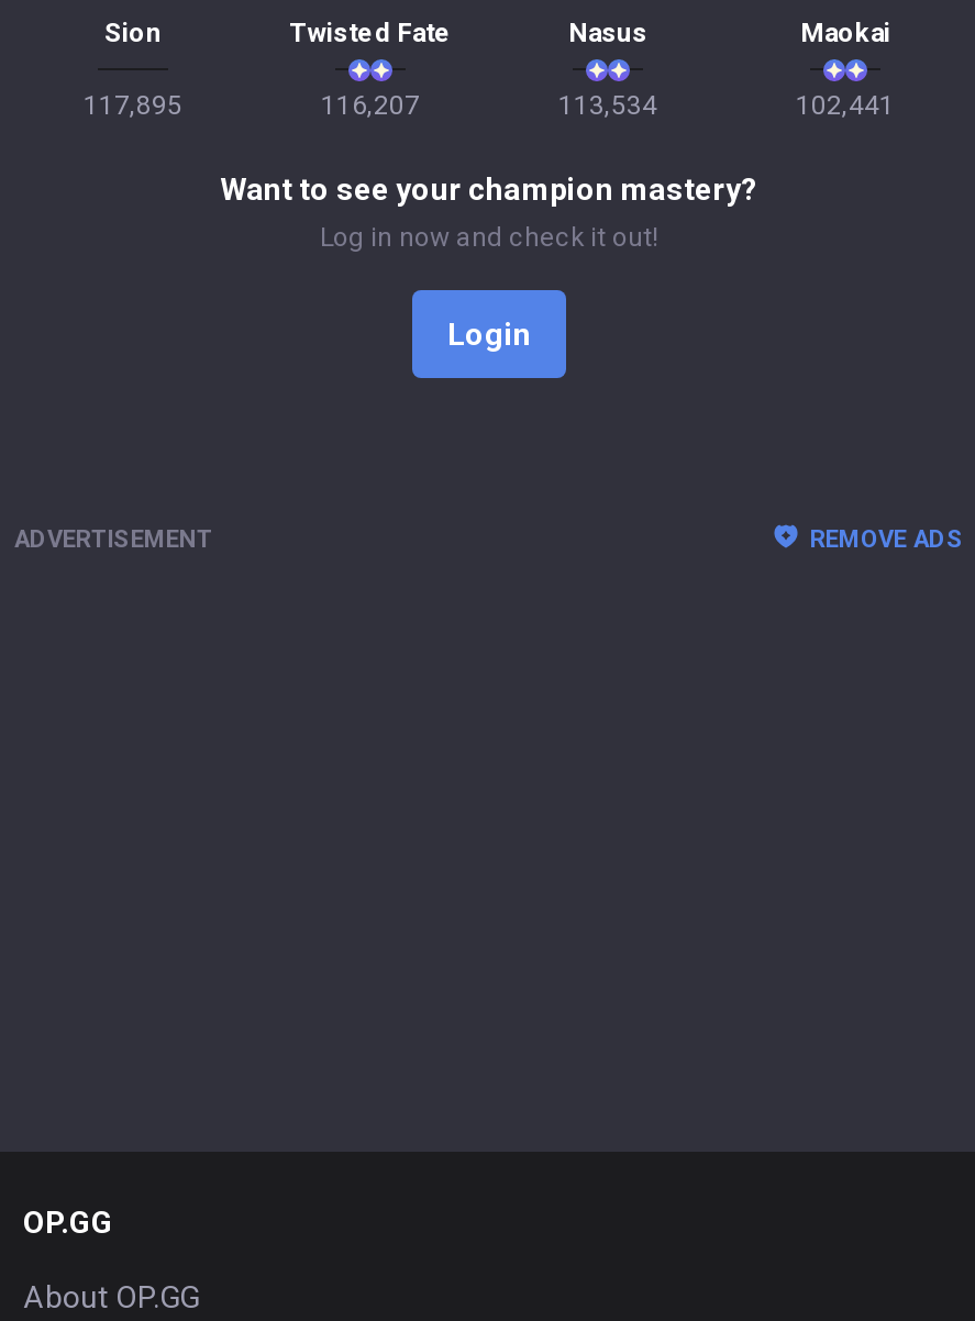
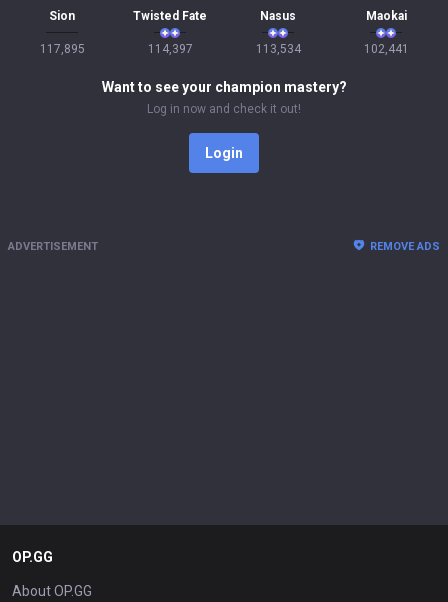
- 116,207
+ 114,397
